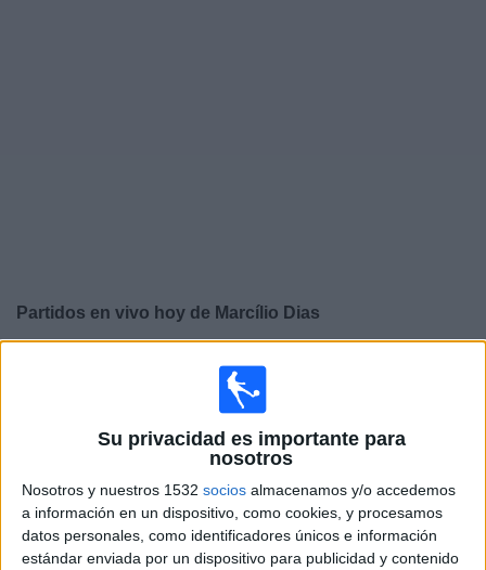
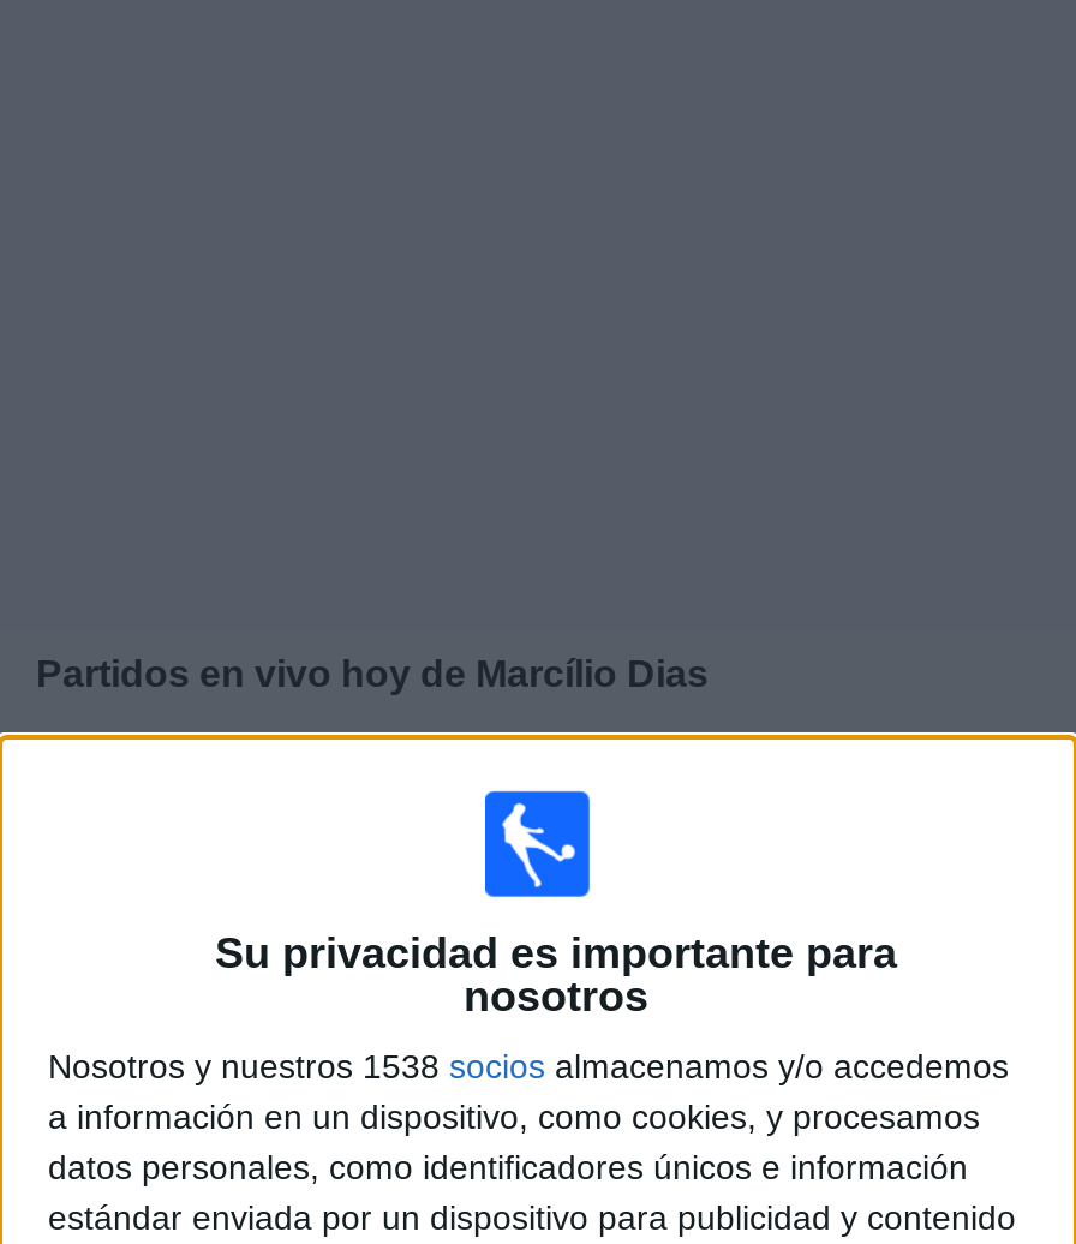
- Nosotros y nuestros 1532 socios almacenamos y/o accedemos
+ Nosotros y nuestros 1538 socios almacenamos y/o accedemos
